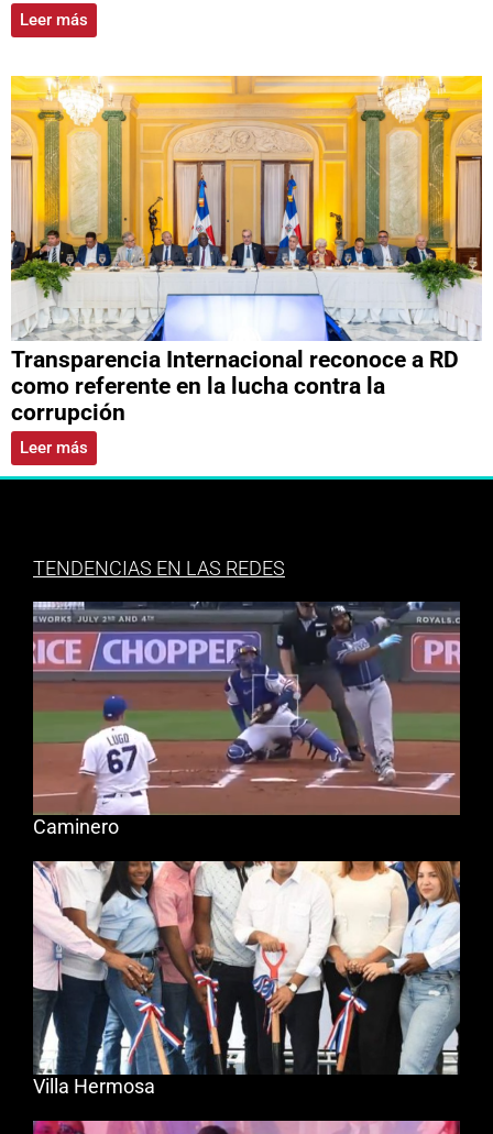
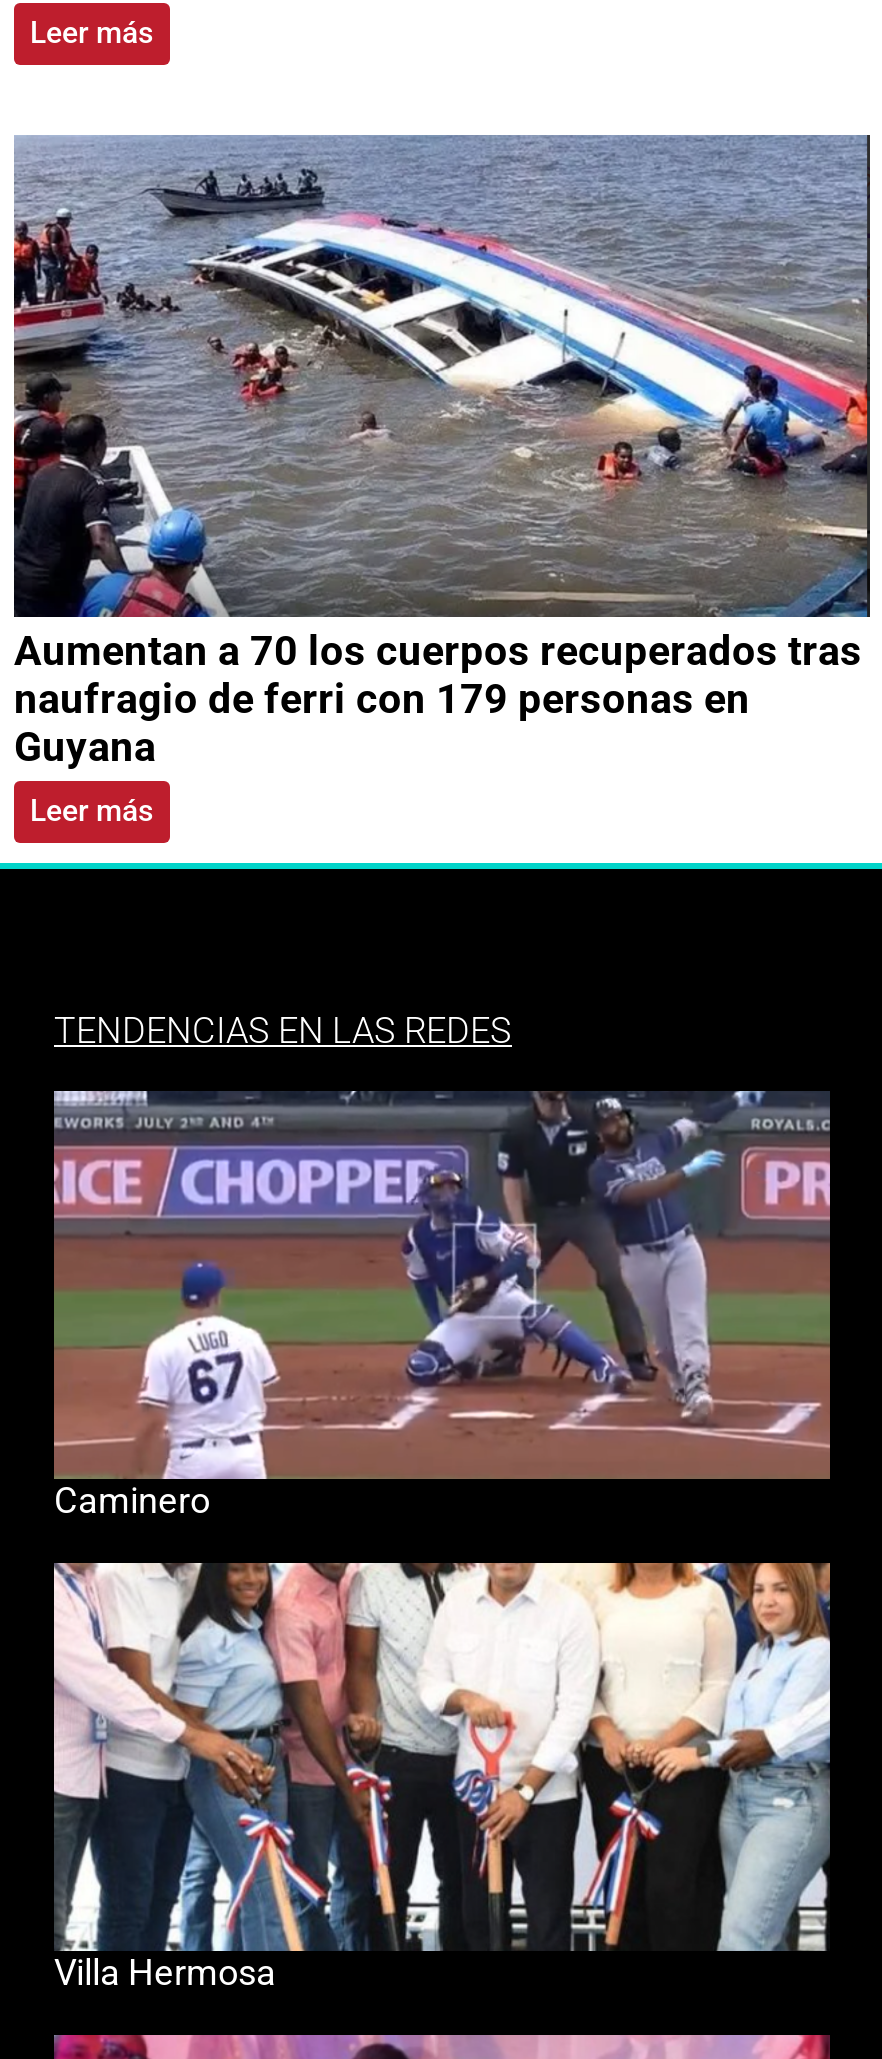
- [image]
- Transparencia Internacional reconoce a RD
- como referente en la lucha contra la
- corrupción
+ [image]
+ Aumentan a 70 los cuerpos recuperados tras
+ naufragio de ferri con 179 personas en
+ Guyana
